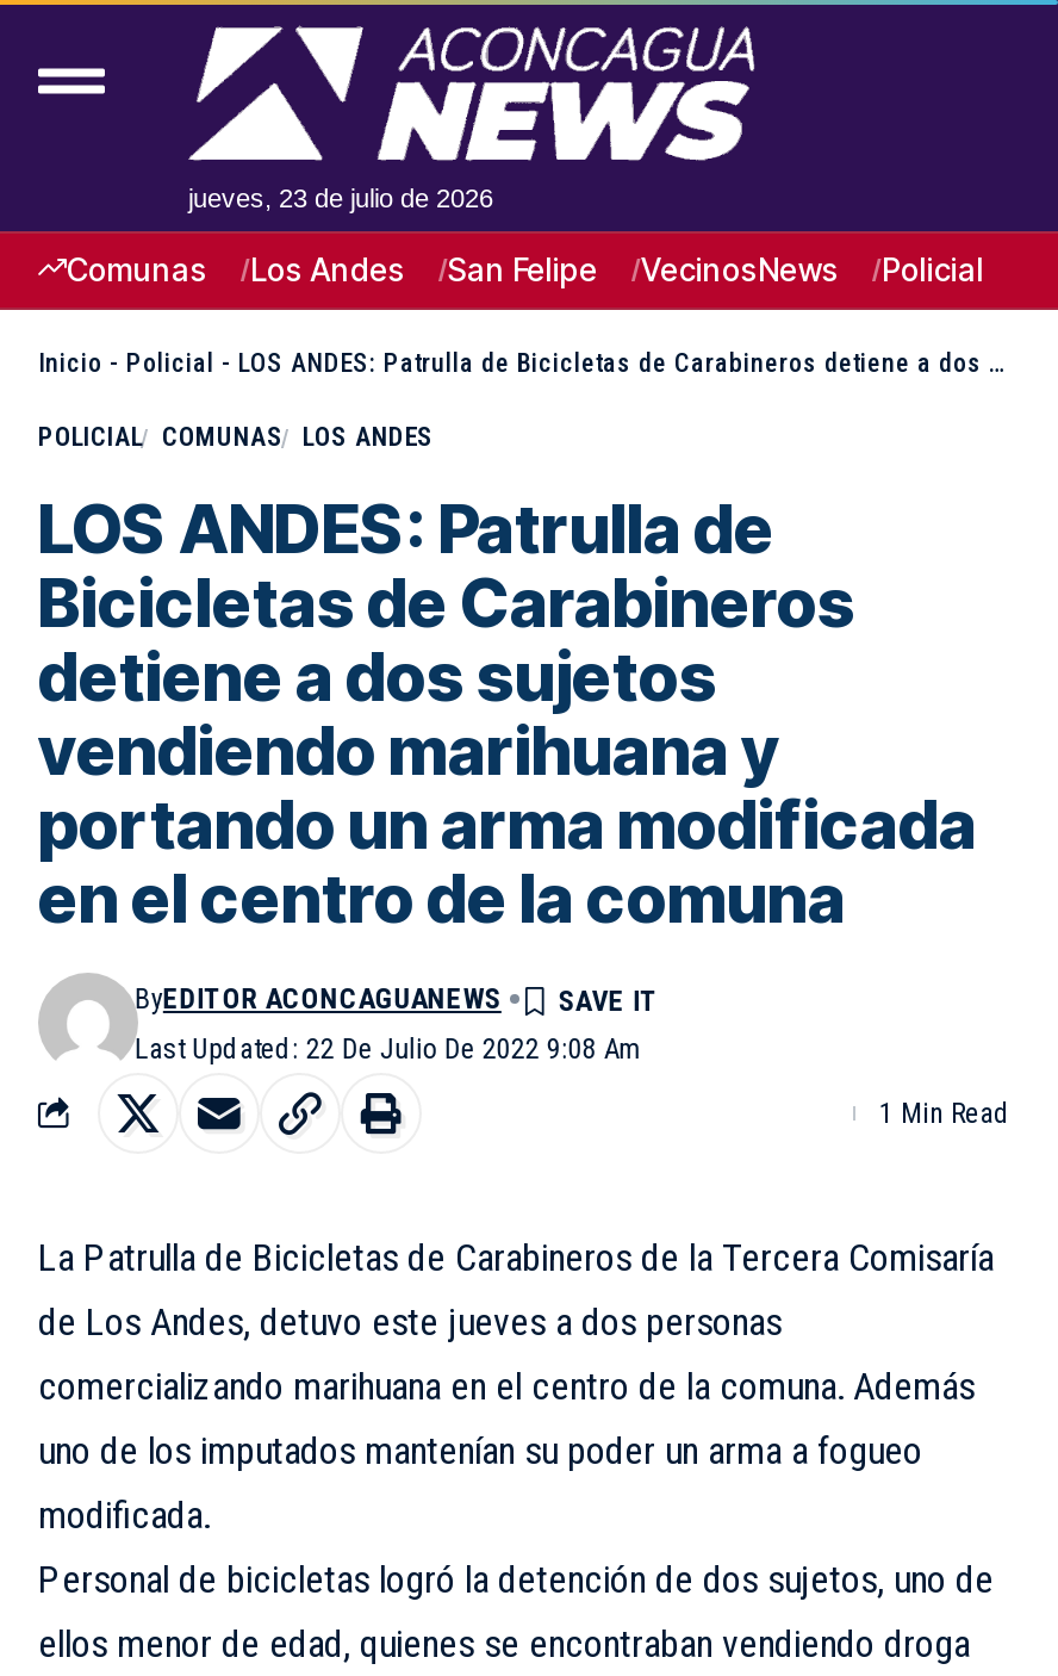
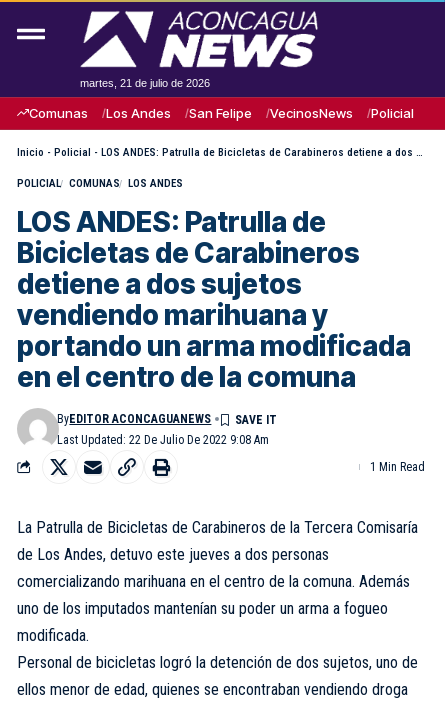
- jueves, 23 de julio de 2026
+ martes, 21 de julio de 2026
